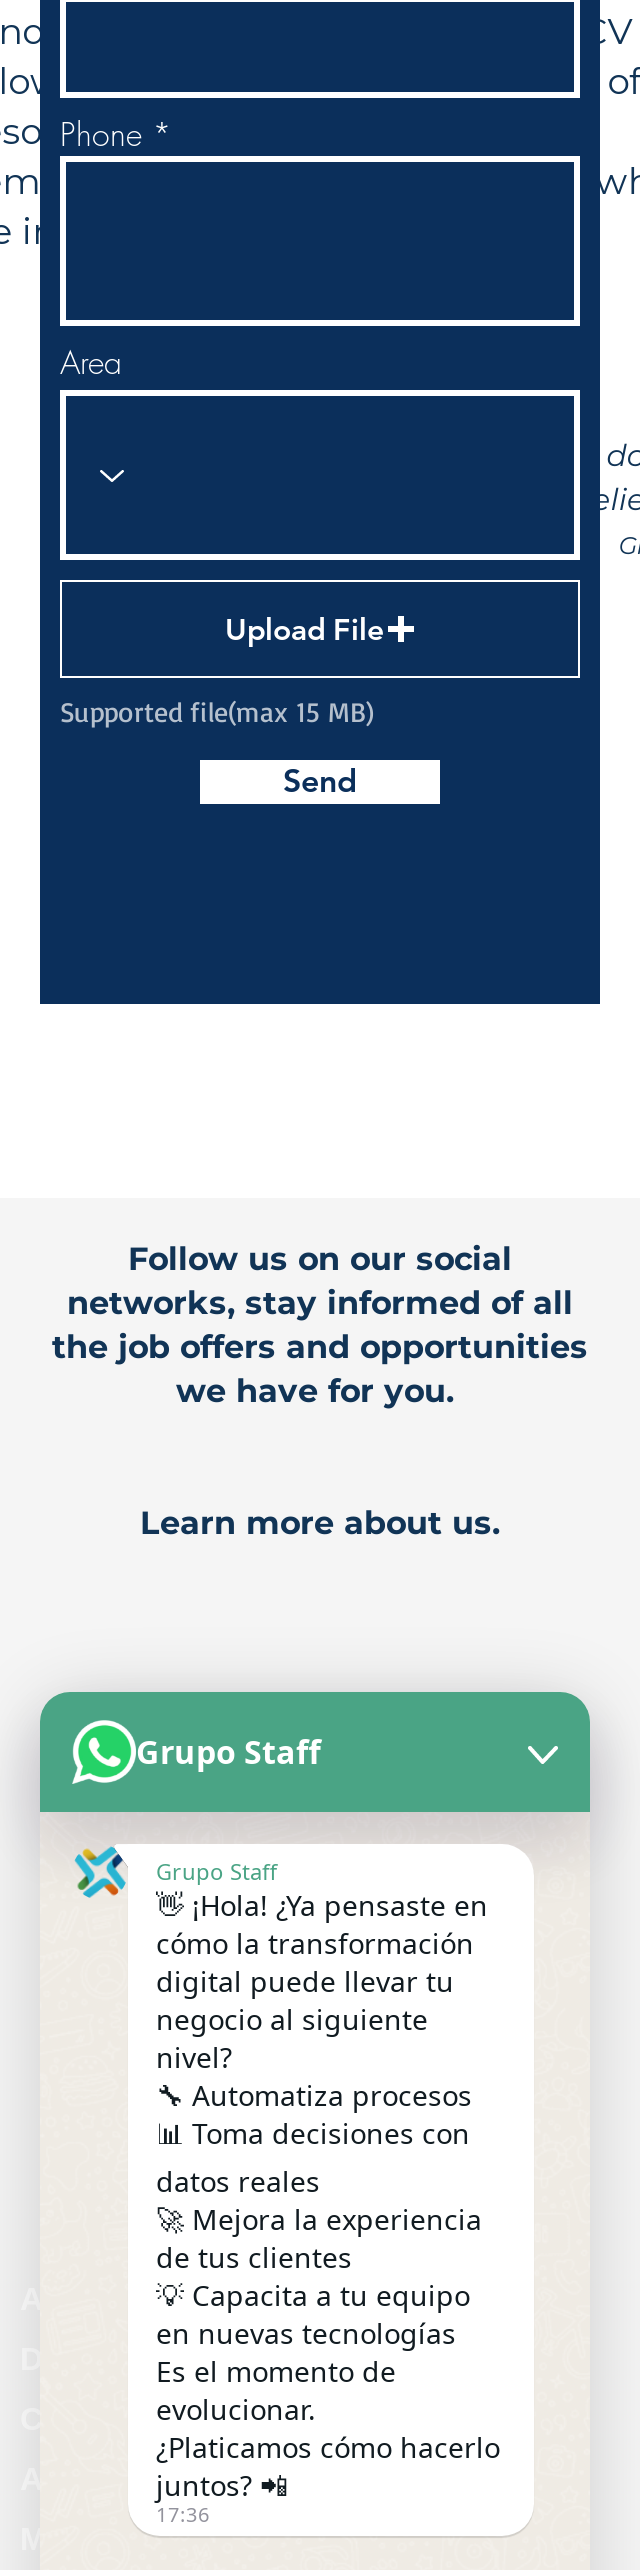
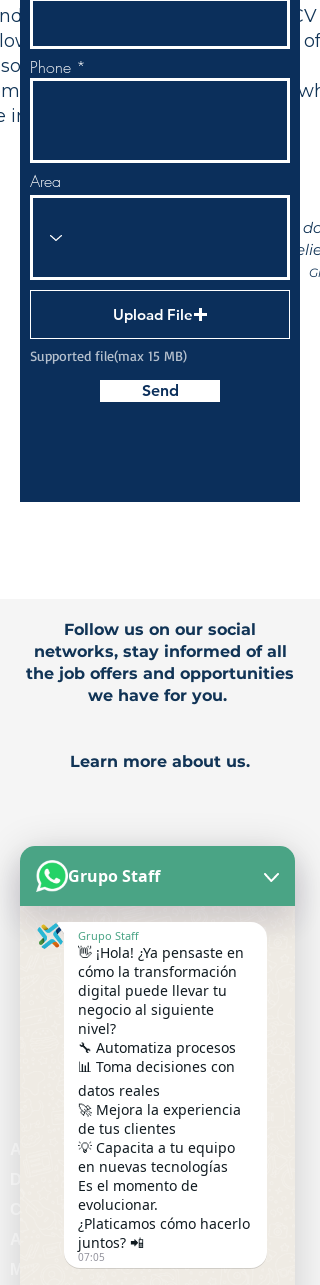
- 17:36
+ 07:05
